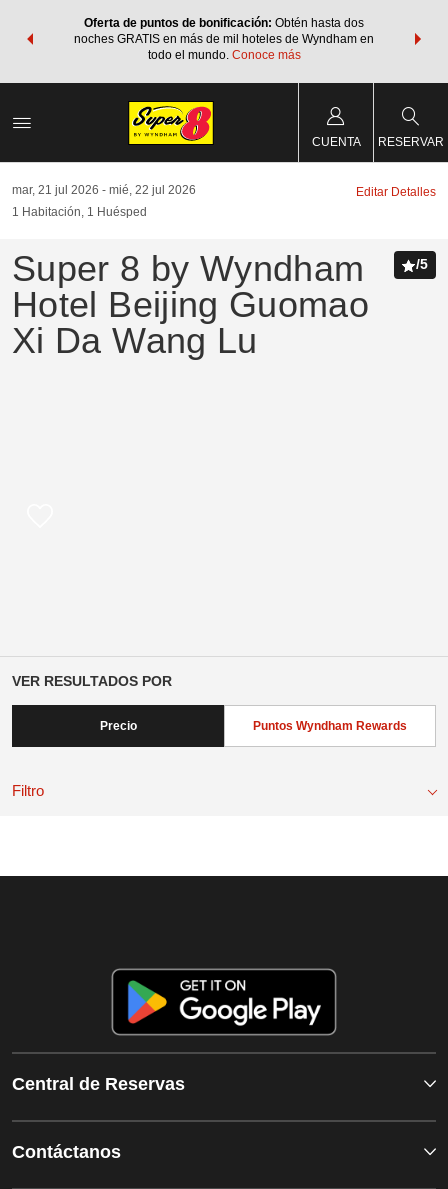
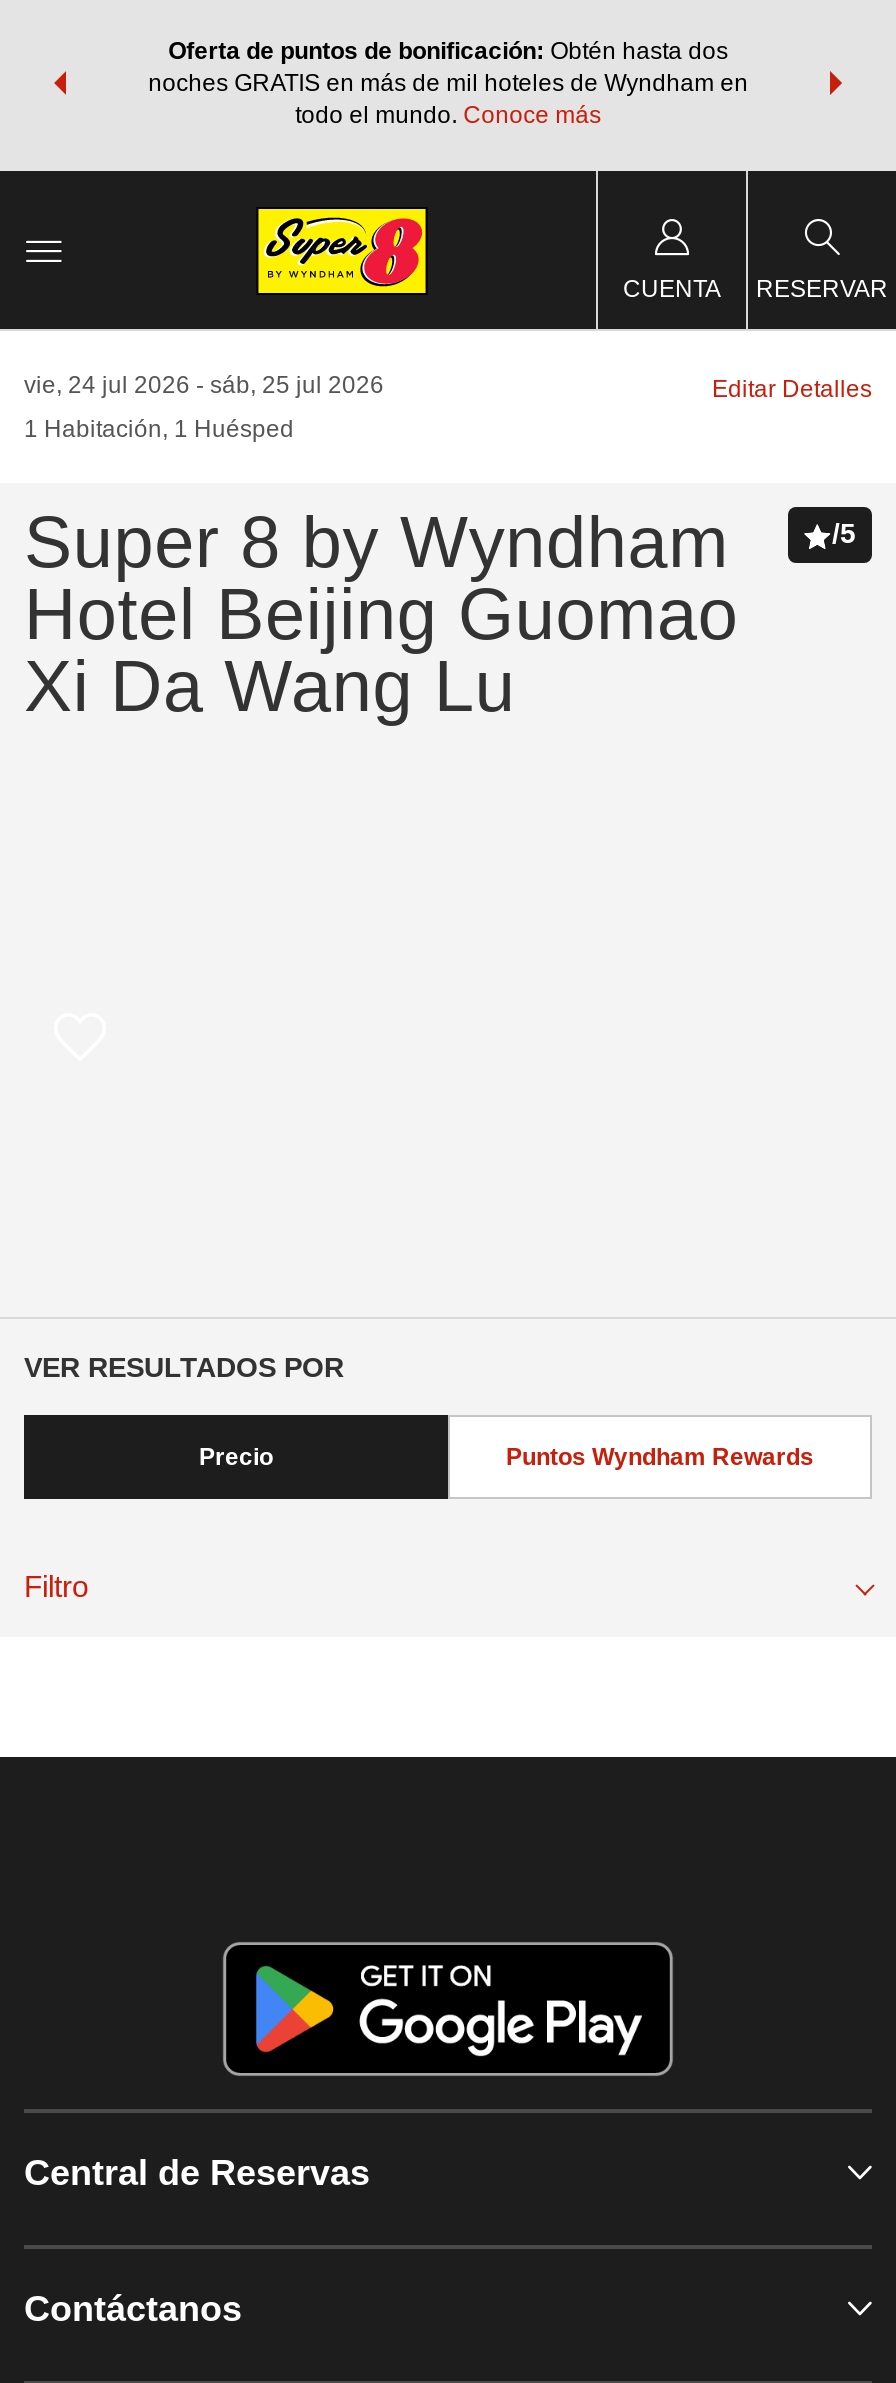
- mar, 21 jul 2026
+ vie, 24 jul 2026

- mié, 22 jul 2026
+ sáb, 25 jul 2026
